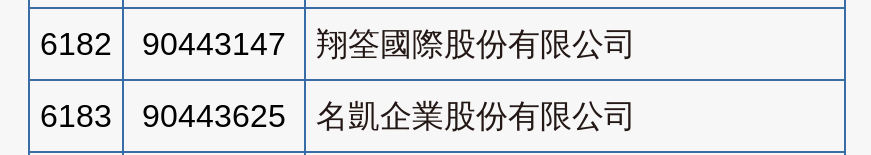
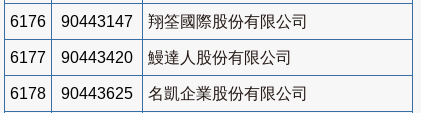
- 6182 90443147 翔筌國際股份有限公司
+ 6176 90443147 翔筌國際股份有限公司

- 6183
+ 6177
+ 90443420
+ 鰻達人股份有限公司
+ 6178
